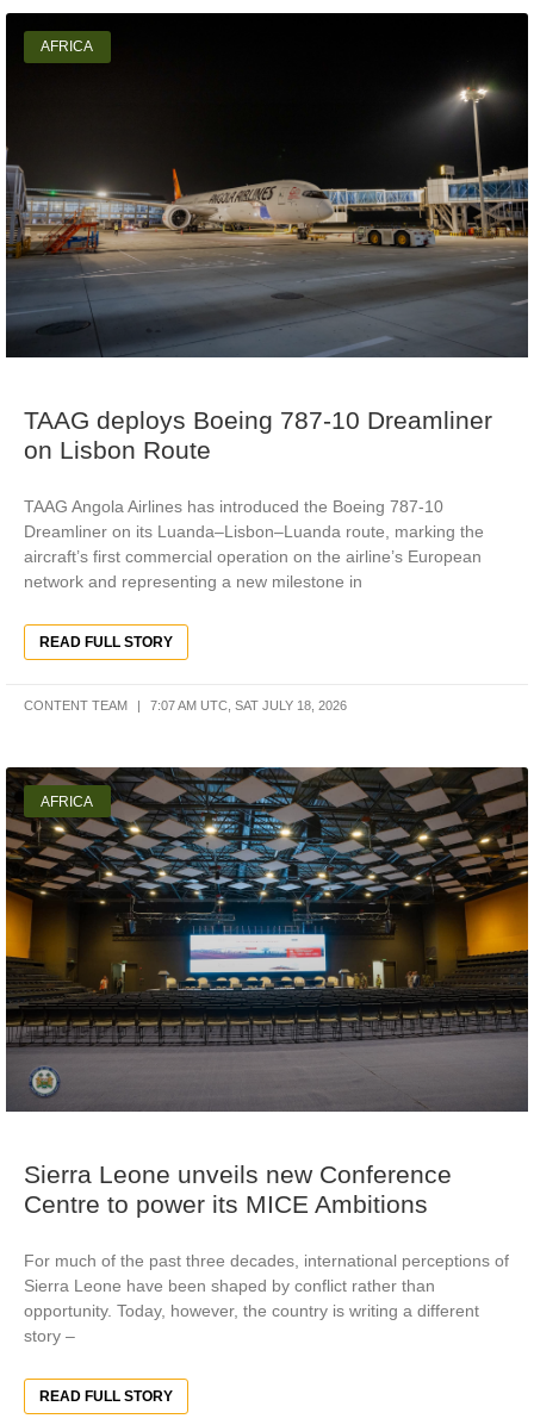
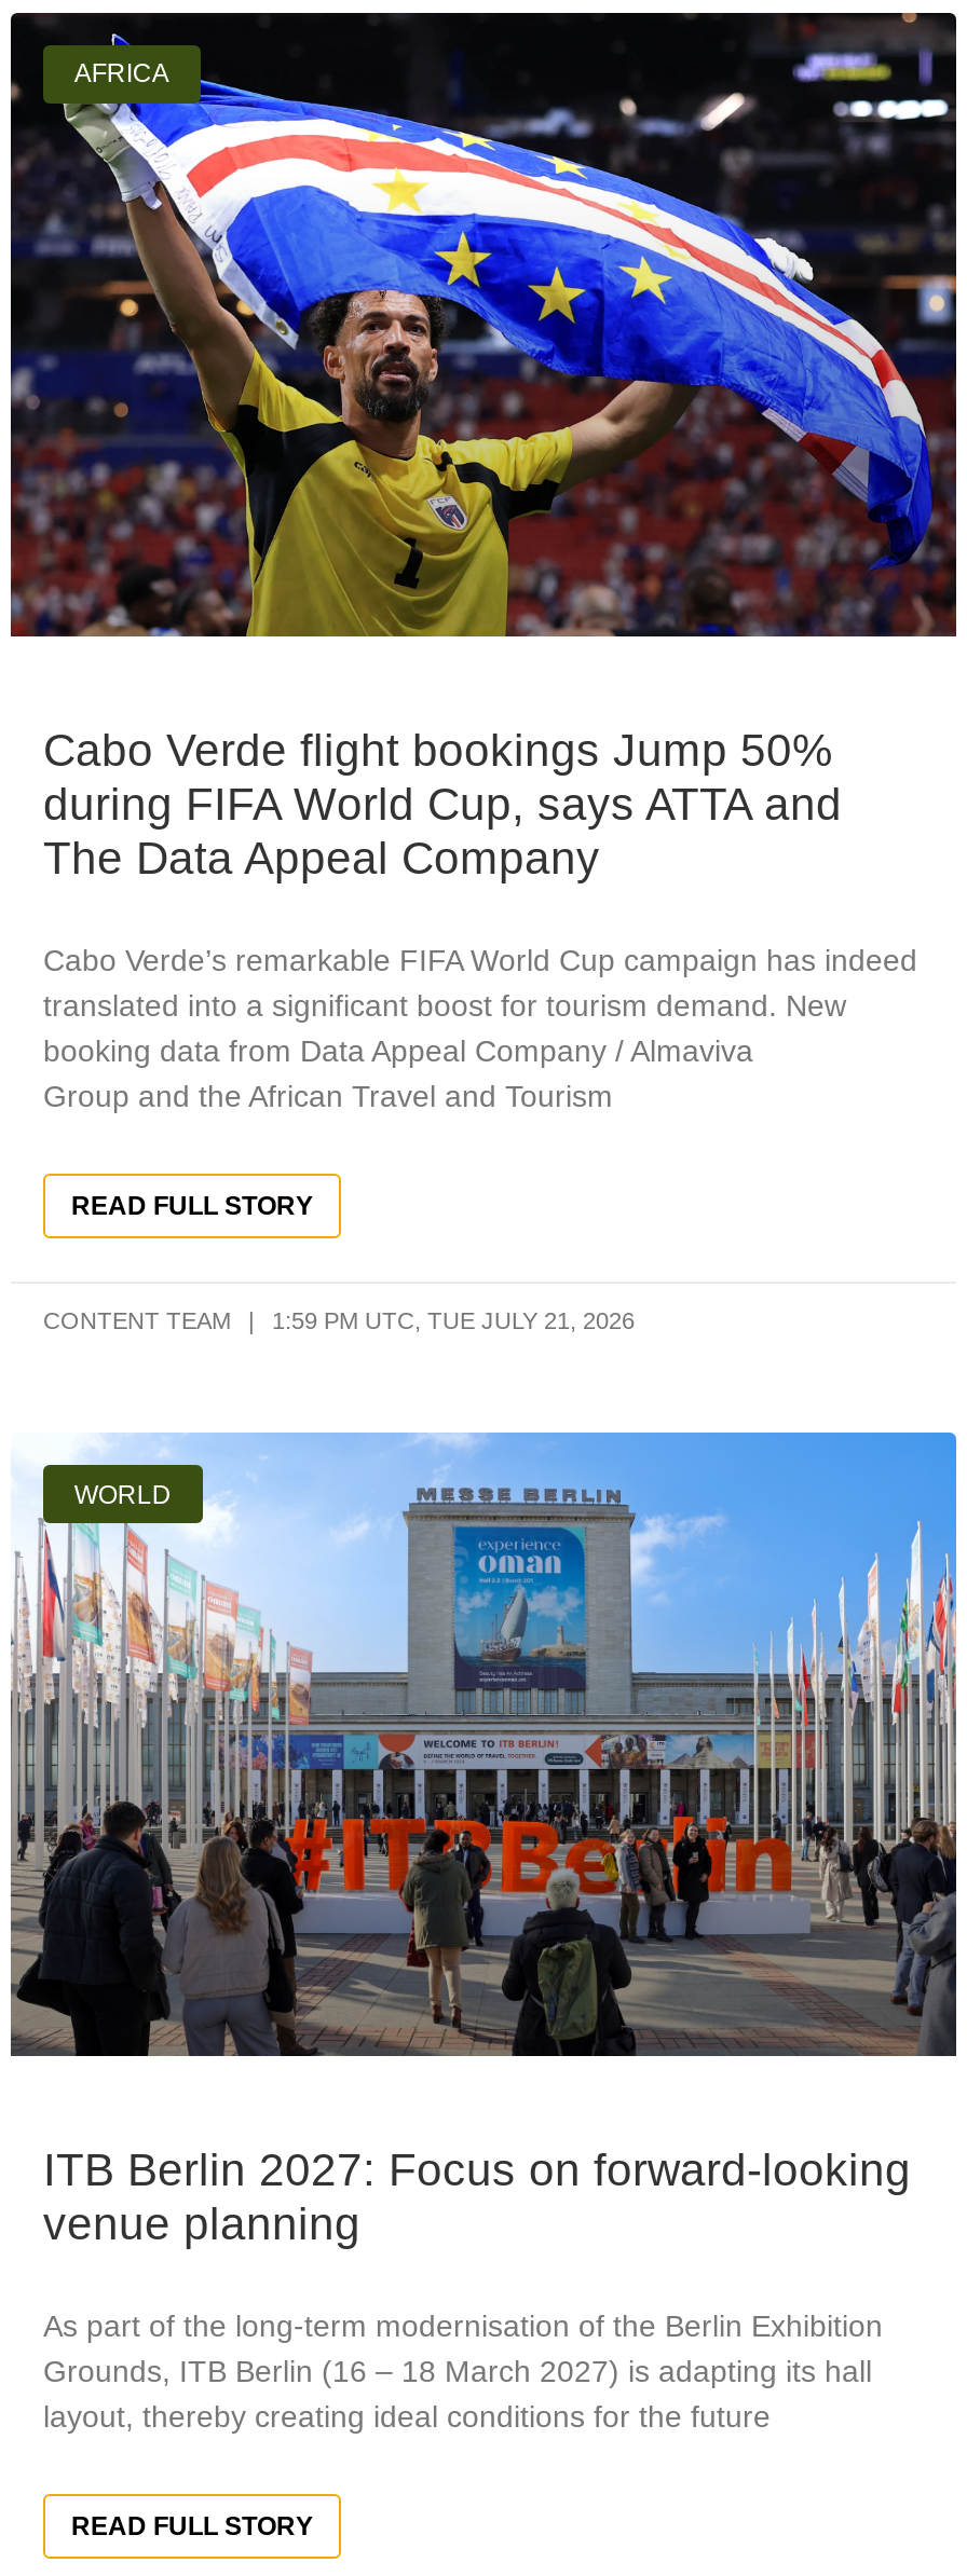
- [image]
+ [image]

- TAAG deploys Boeing 787-10 Dreamliner
- on Lisbon Route
+ Cabo Verde flight bookings Jump 50%
+ during FIFA World Cup, says ATTA and
+ The Data Appeal Company

- TAAG Angola Airlines has introduced the Boeing 787-10
- Dreamliner on its Luanda–Lisbon–Luanda route, marking the
- aircraft’s first commercial operation on the airline’s European
- network and representing a new milestone in
+ Cabo Verde’s remarkable FIFA World Cup campaign has indeed
+ translated into a significant boost for tourism demand. New
+ booking data from Data Appeal Company / Almaviva
+ Group and the African Travel and Tourism

moved down: READ FULL STORY | CONTENT TEAM

- 7:07 AM UTC, SAT JULY 18, 2026
+ 1:59 PM UTC, TUE JULY 21, 2026

- [image]
- AFRICA
+ [image]
+ WORLD

- Sierra Leone unveils new Conference
- Centre to power its MICE Ambitions
+ ITB Berlin 2027: Focus on forward-looking
+ venue planning

- For much of the past three decades, international perceptions of
- Sierra Leone have been shaped by conflict rather than
- opportunity. Today, however, the country is writing a different
- story –
+ As part of the long-term modernisation of the Berlin Exhibition
+ Grounds, ITB Berlin (16 – 18 March 2027) is adapting its hall
+ layout, thereby creating ideal conditions for the future
